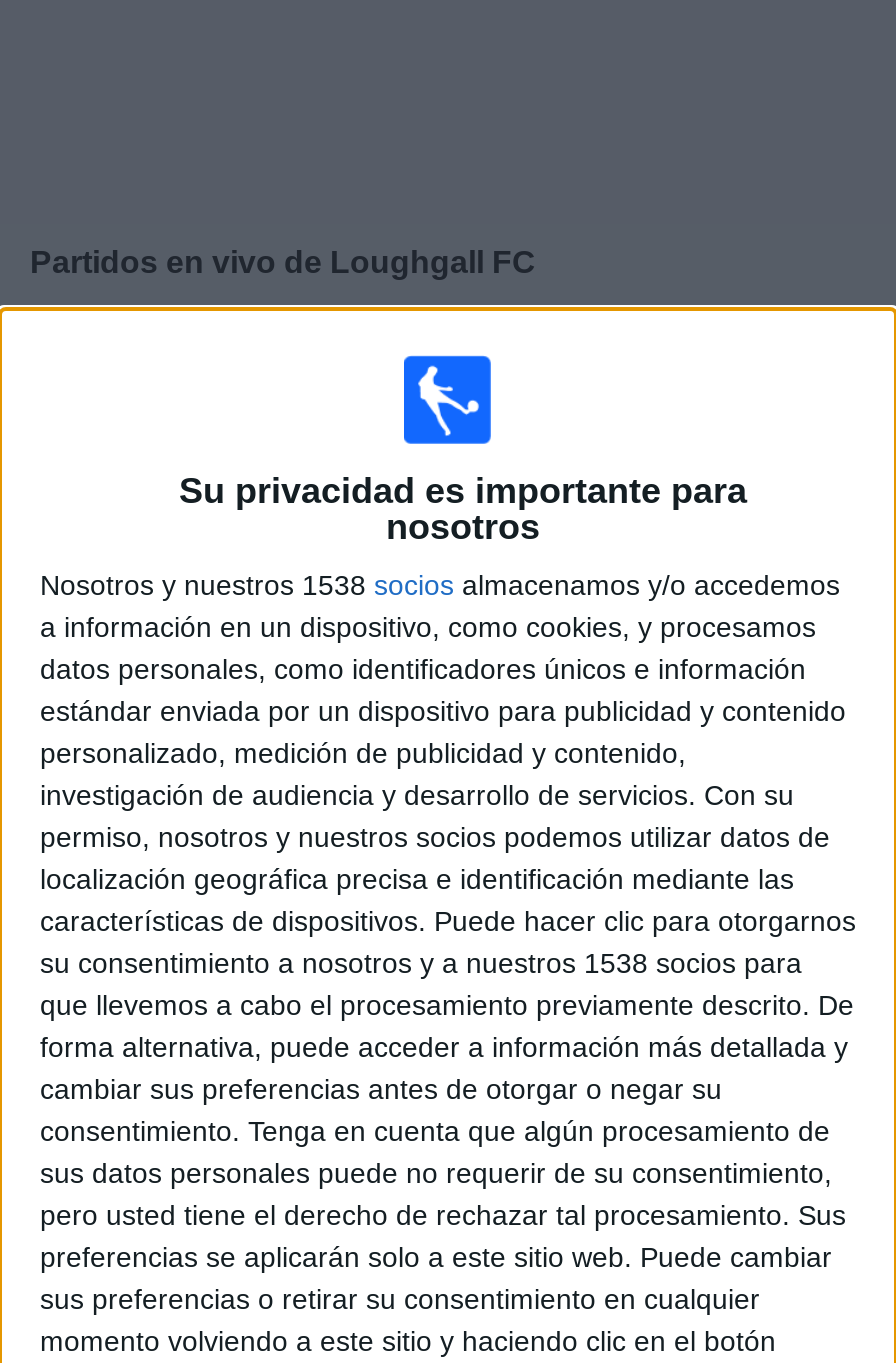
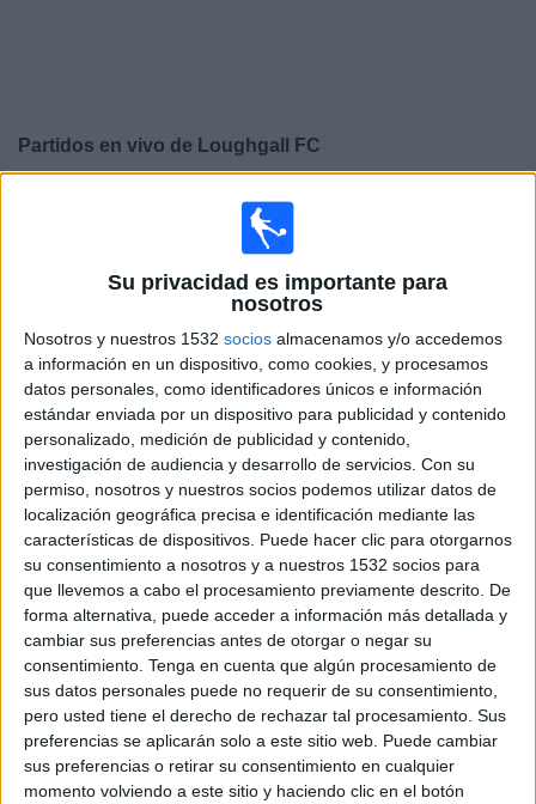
- Nosotros y nuestros 1538 socios almacenamos y/o accedemos
+ Nosotros y nuestros 1532 socios almacenamos y/o accedemos

- su consentimiento a nosotros y a nuestros 1538 socios para
+ su consentimiento a nosotros y a nuestros 1532 socios para
